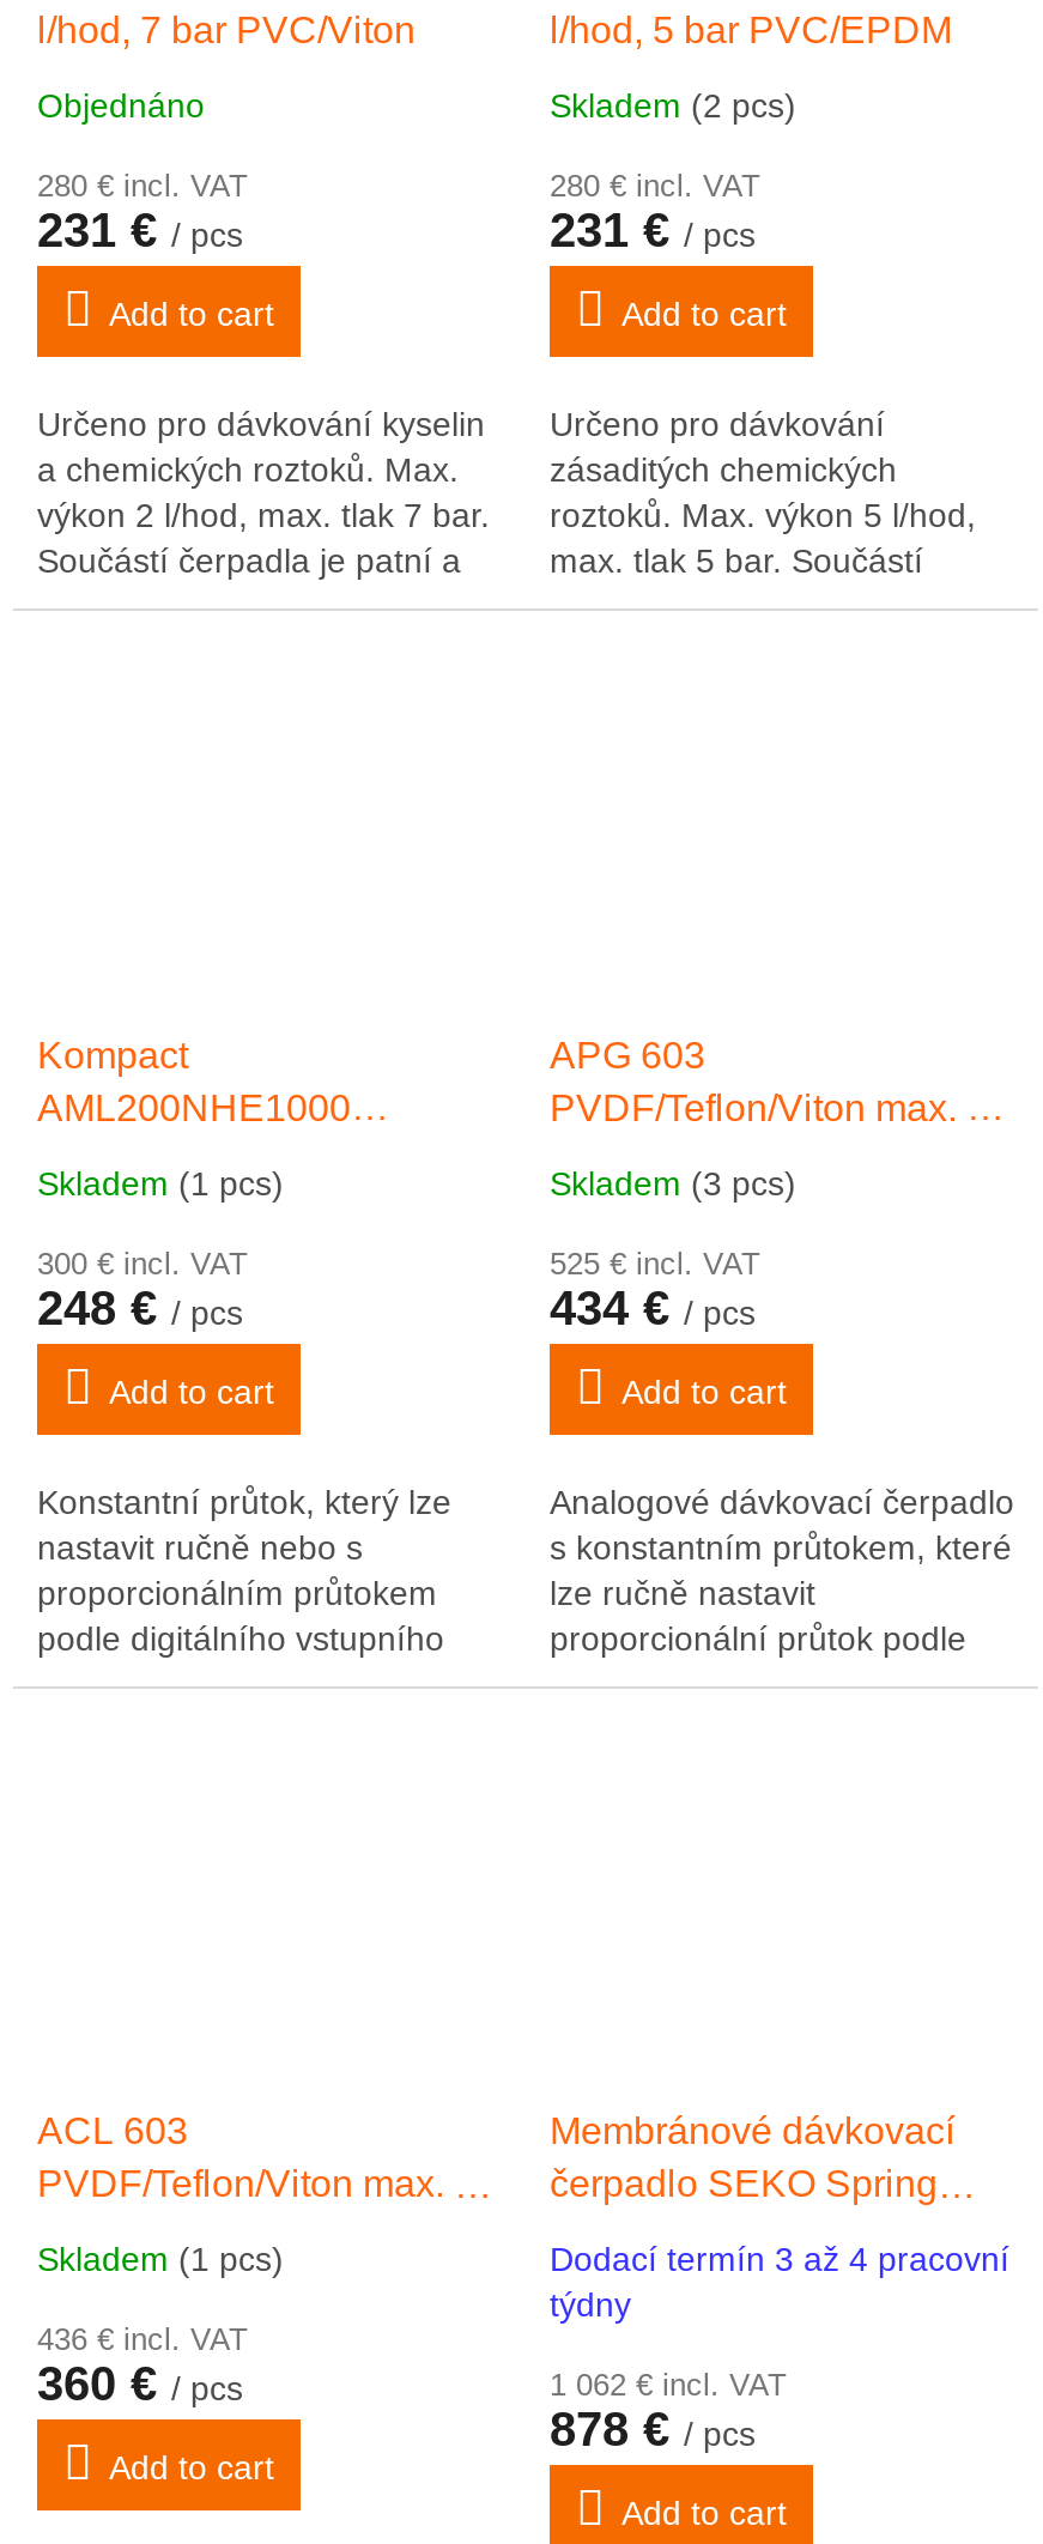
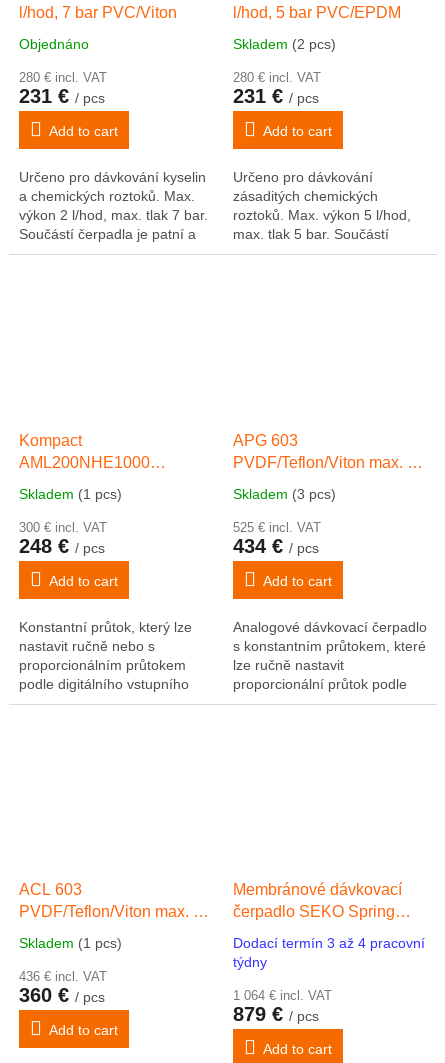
- 1 062 € incl. VAT
+ 1 064 € incl. VAT

- 878 €/ pcs
+ 879 €/ pcs
